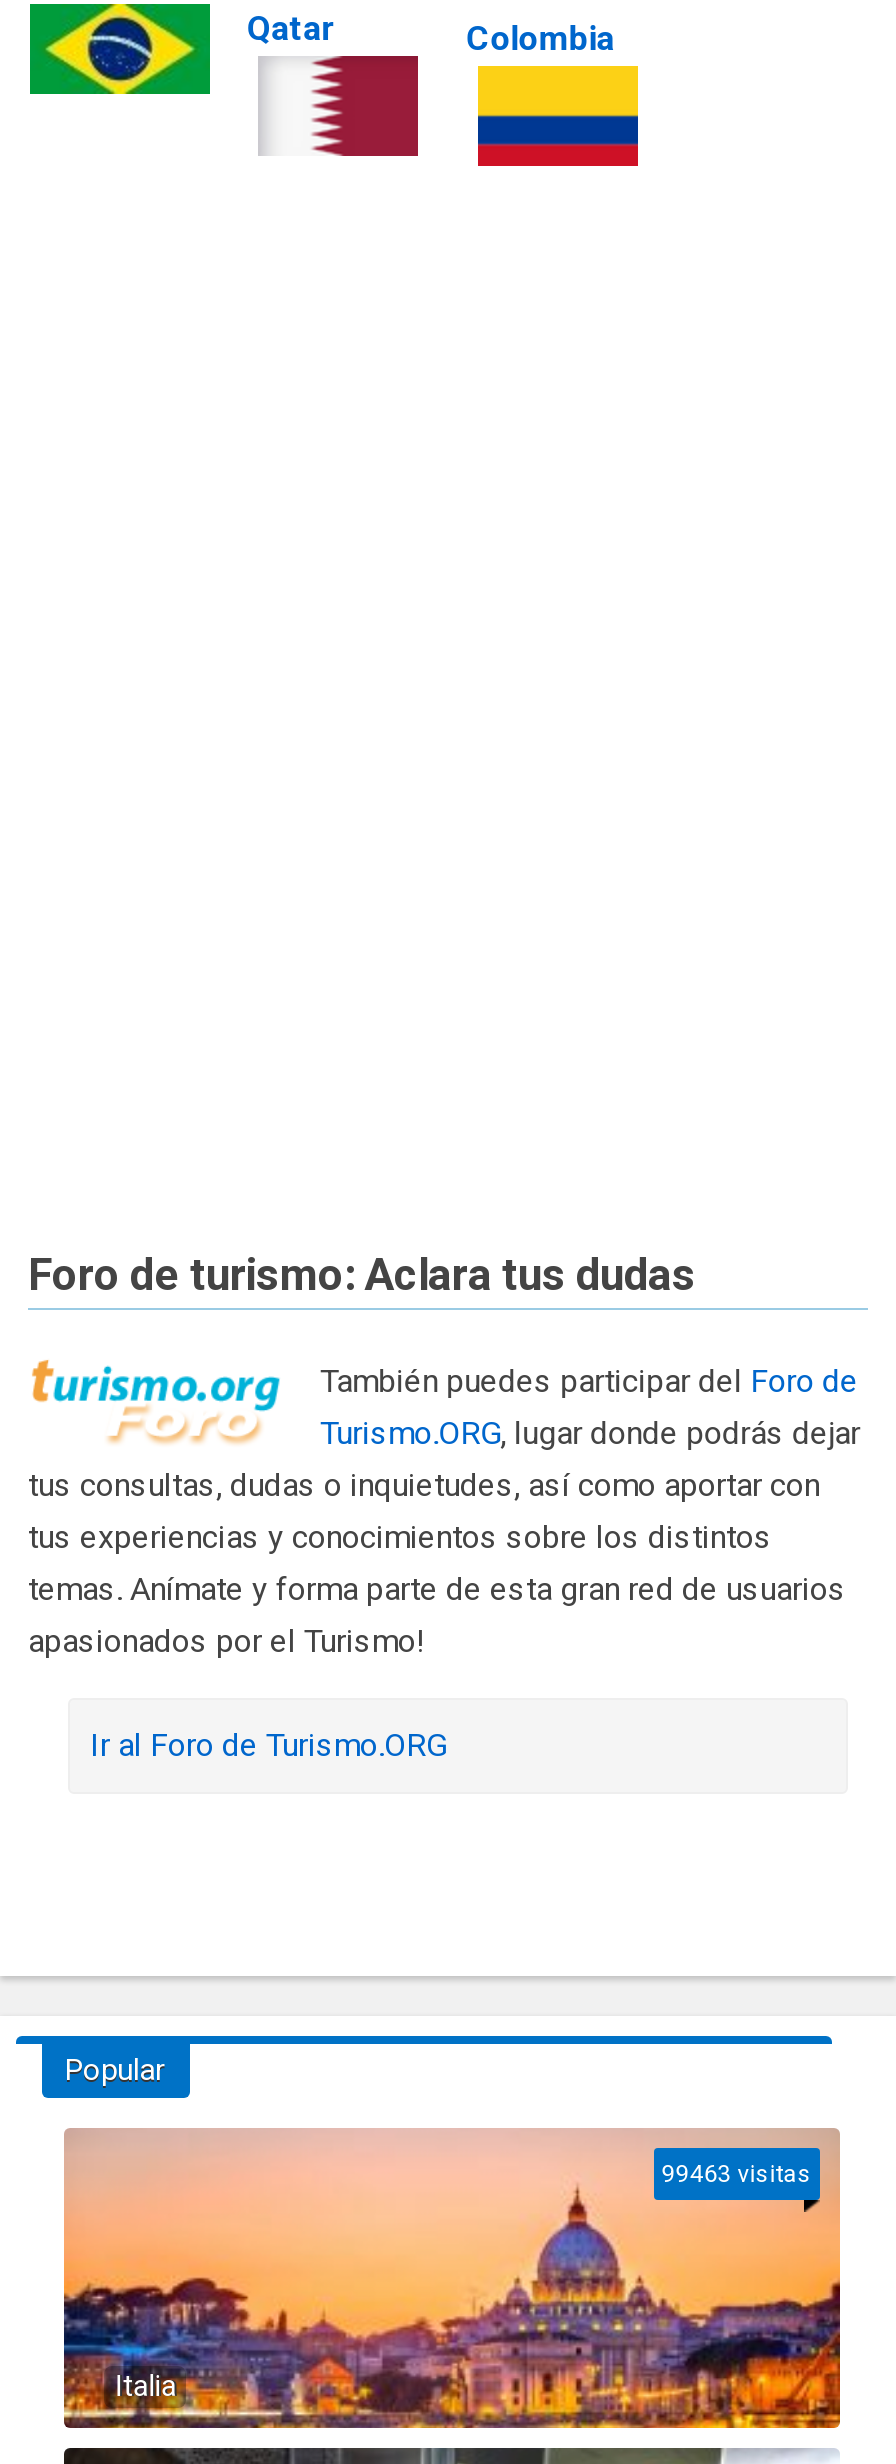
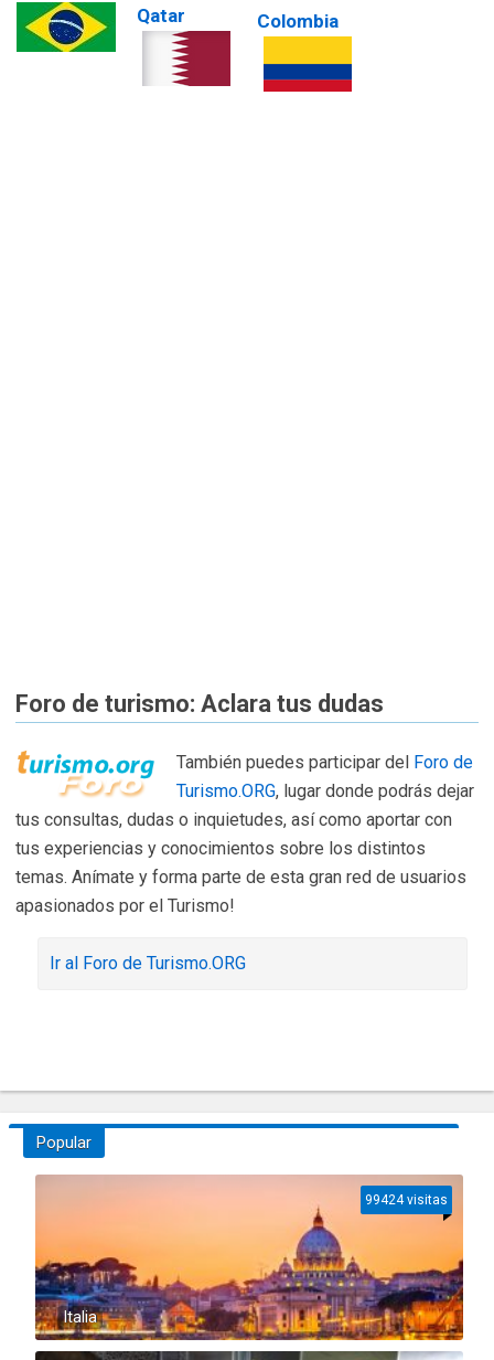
- 99463 visitas
+ 99424 visitas
